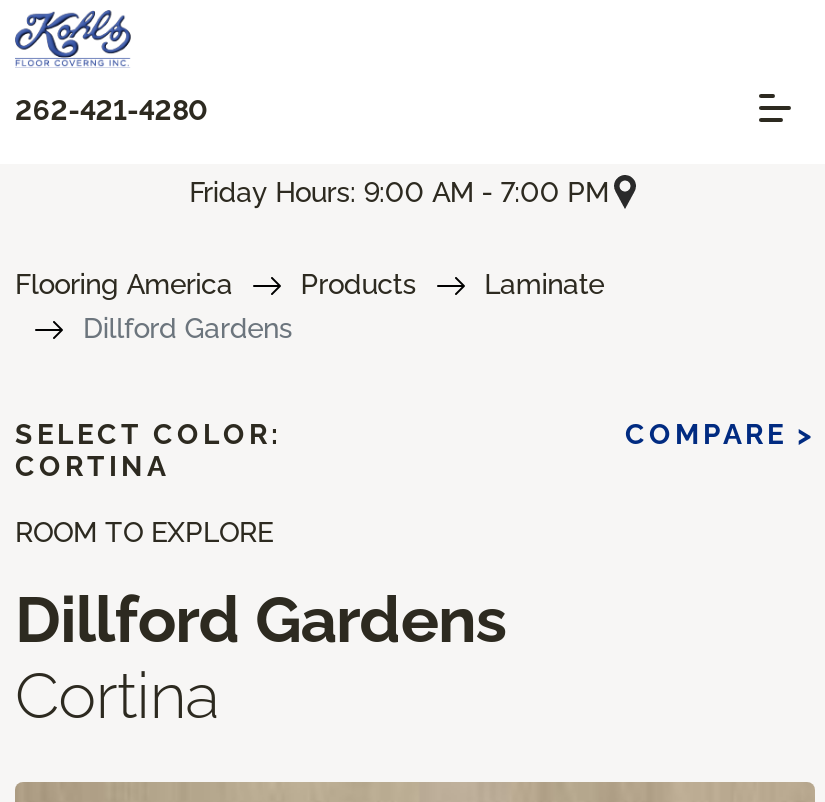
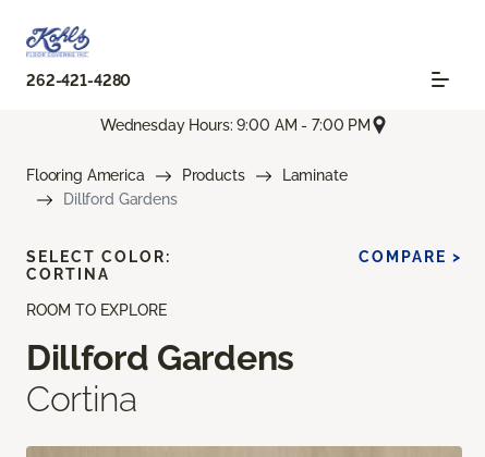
- Friday Hours: 9:00 AM - 7:00 PM
+ Wednesday Hours: 9:00 AM - 7:00 PM
